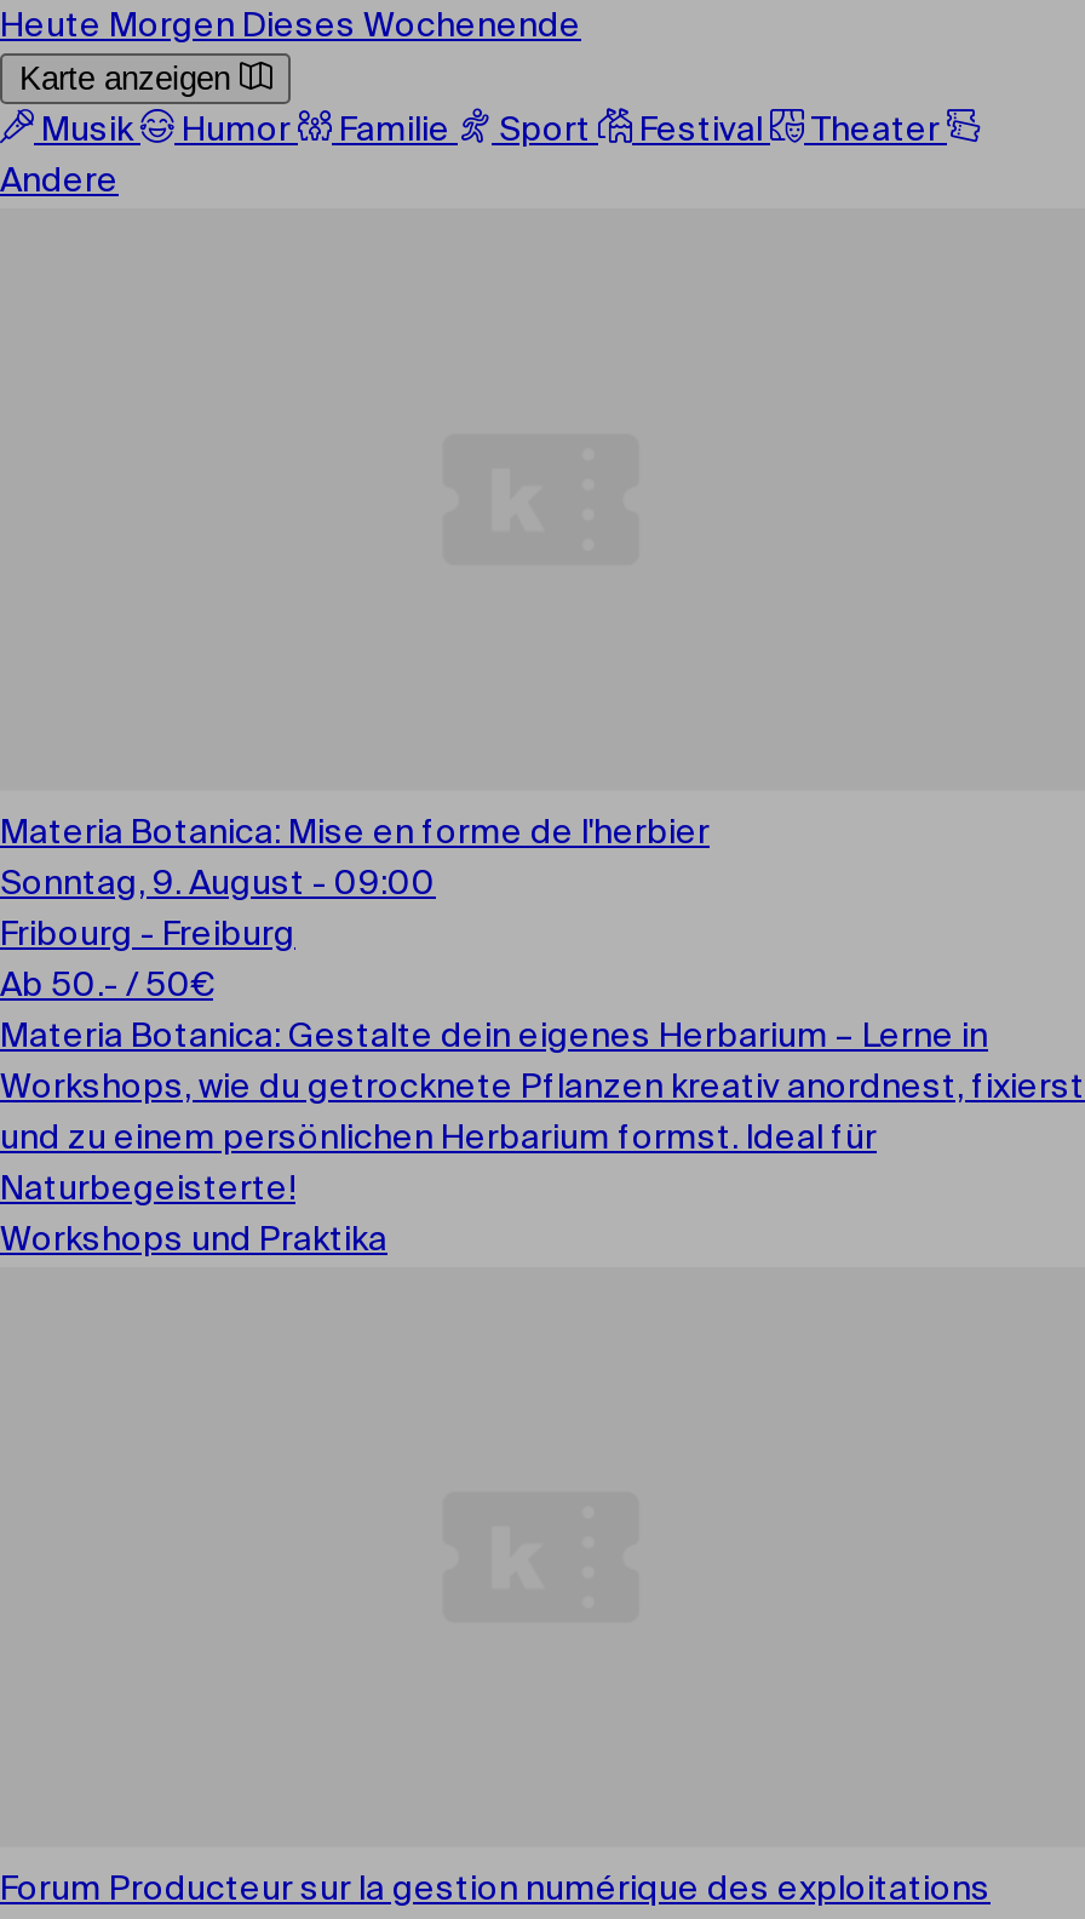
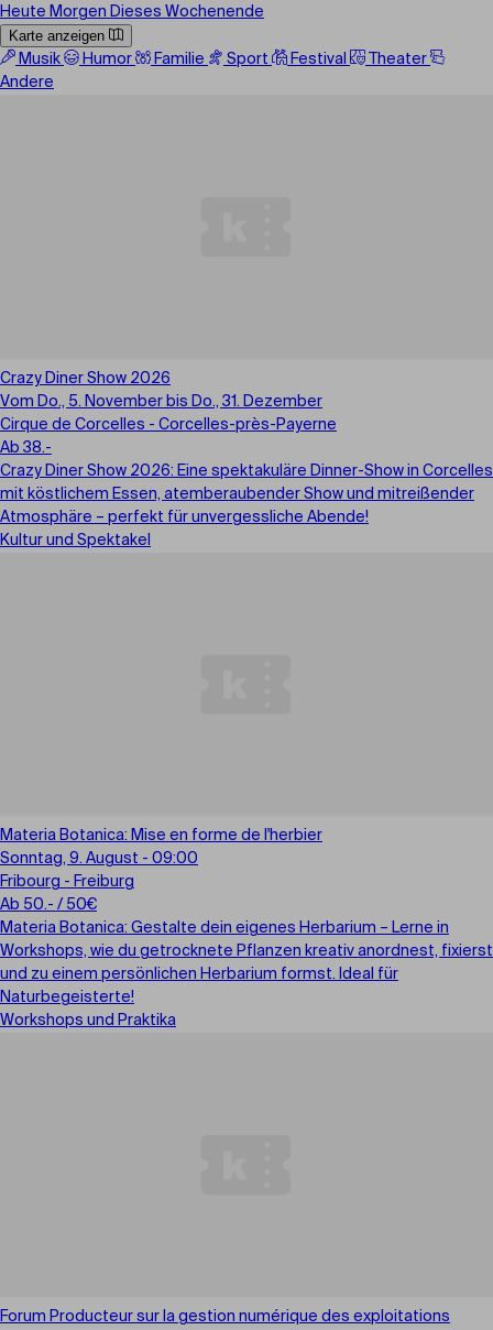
+ Crazy Diner Show 2026
+ Vom Do., 5. November bis Do., 31. Dezember
+ Cirque de Corcelles - Corcelles-près-Payerne
+ Ab 38.-
+ Crazy Diner Show 2026: Eine spektakuläre Dinner-Show in Corcelles
+ mit köstlichem Essen, atemberaubender Show und mitreißender
+ Atmosphäre – perfekt für unvergessliche Abende!
+ Kultur und Spektakel
